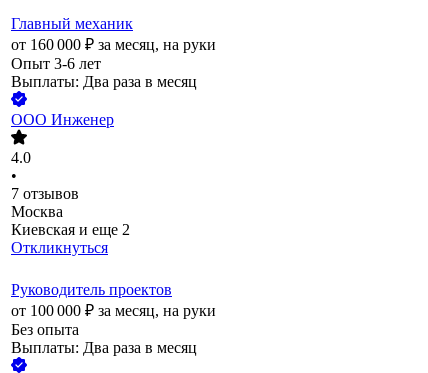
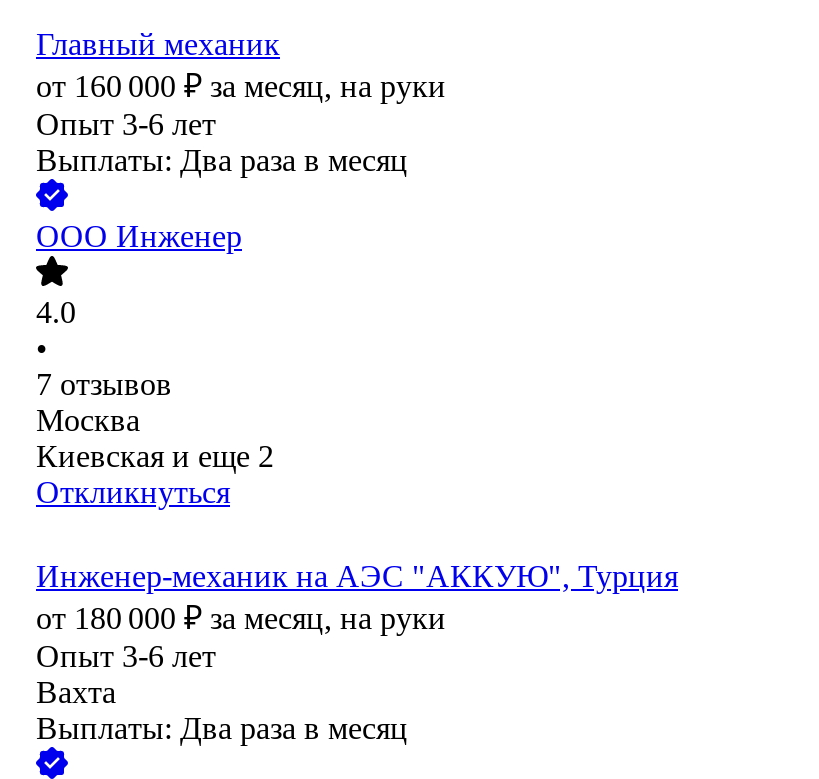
- Руководитель проектов
- от 100 000 ₽ за месяц, на руки
- Без опыта
+ Инженер-механик на АЭС "АККУЮ", Турция
+ от 180 000 ₽ за месяц, на руки
+ Опыт 3-6 лет
+ Вахта
